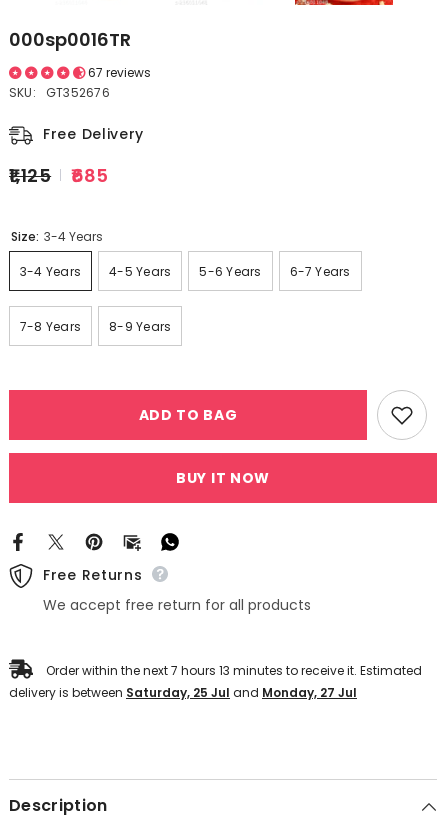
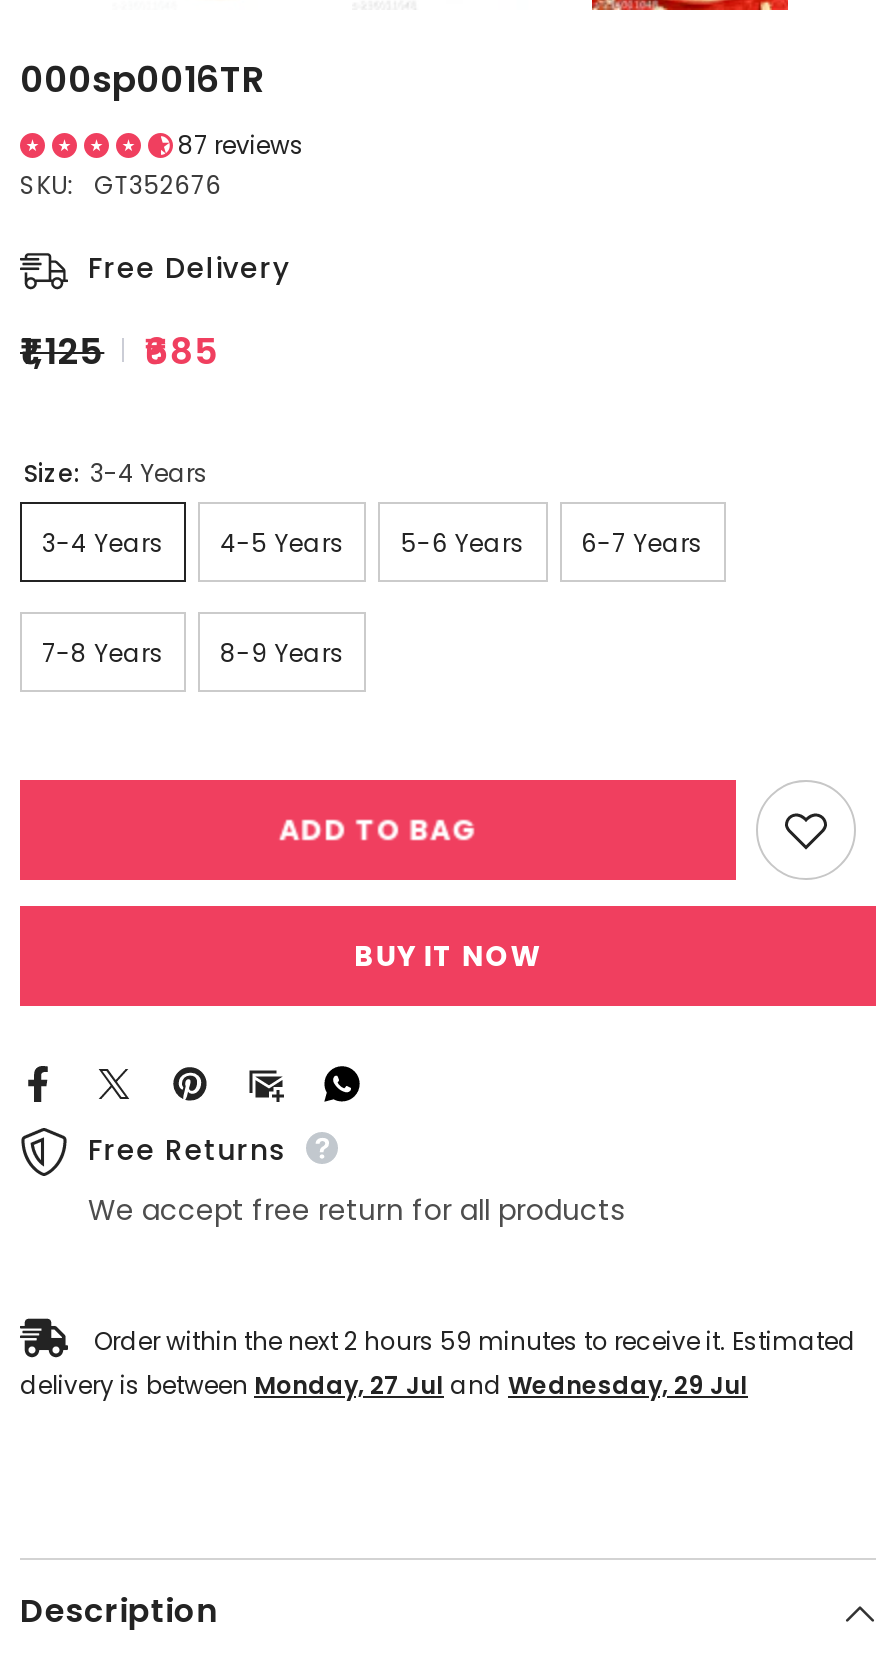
- 67 reviews
+ 87 reviews

- Order within the next 7 hours 13 minutes to receive it. Estimated
+ Order within the next 2 hours 59 minutes to receive it. Estimated

- delivery is between Saturday, 25 Jul and Monday, 27 Jul
+ delivery is between Monday, 27 Jul and Wednesday, 29 Jul
